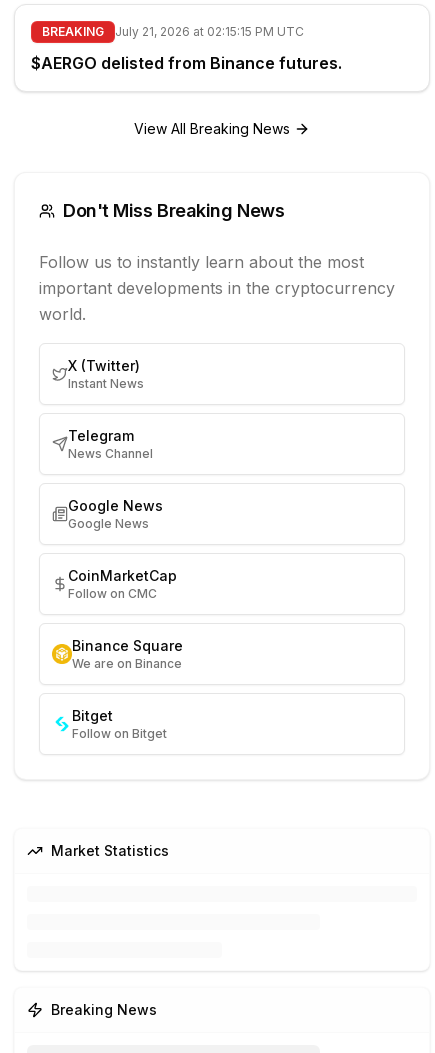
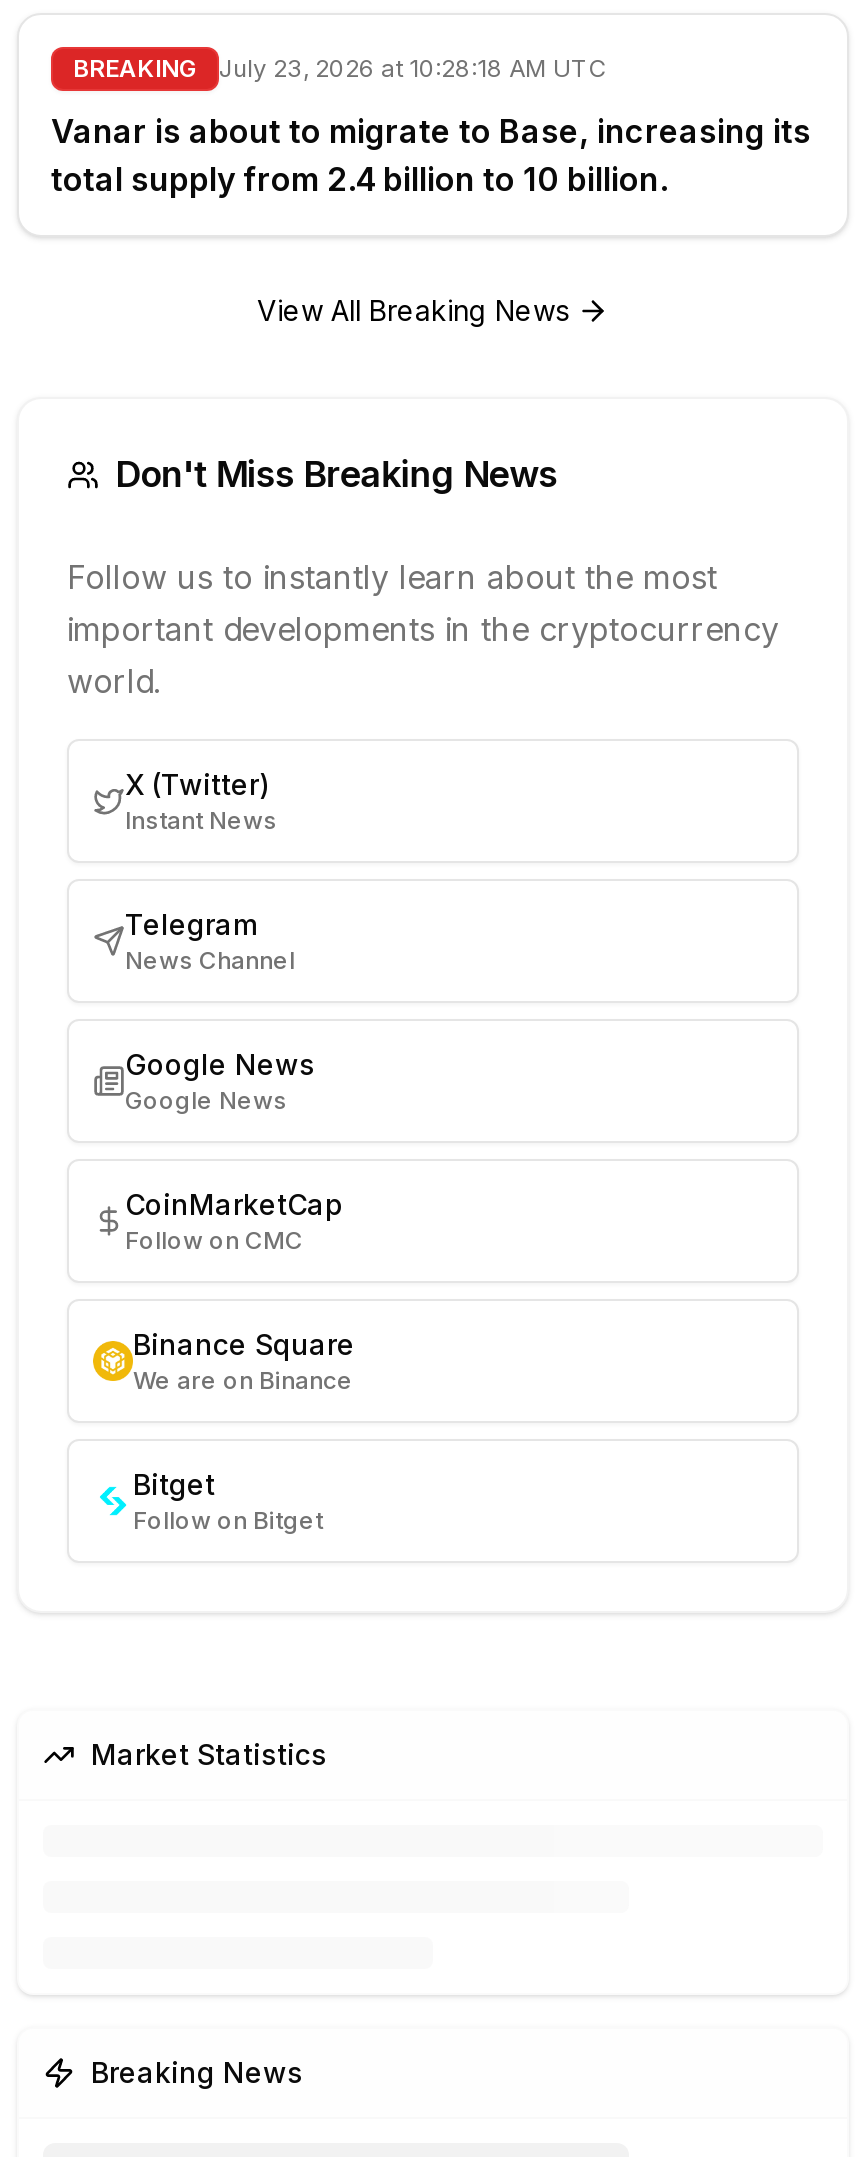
- BREAKING July 21, 2026 at 02:15:15 PM UTC
+ BREAKING July 23, 2026 at 10:28:18 AM UTC

- $AERGO delisted from Binance futures.
+ Vanar is about to migrate to Base, increasing its
+ total supply from 2.4 billion to 10 billion.
